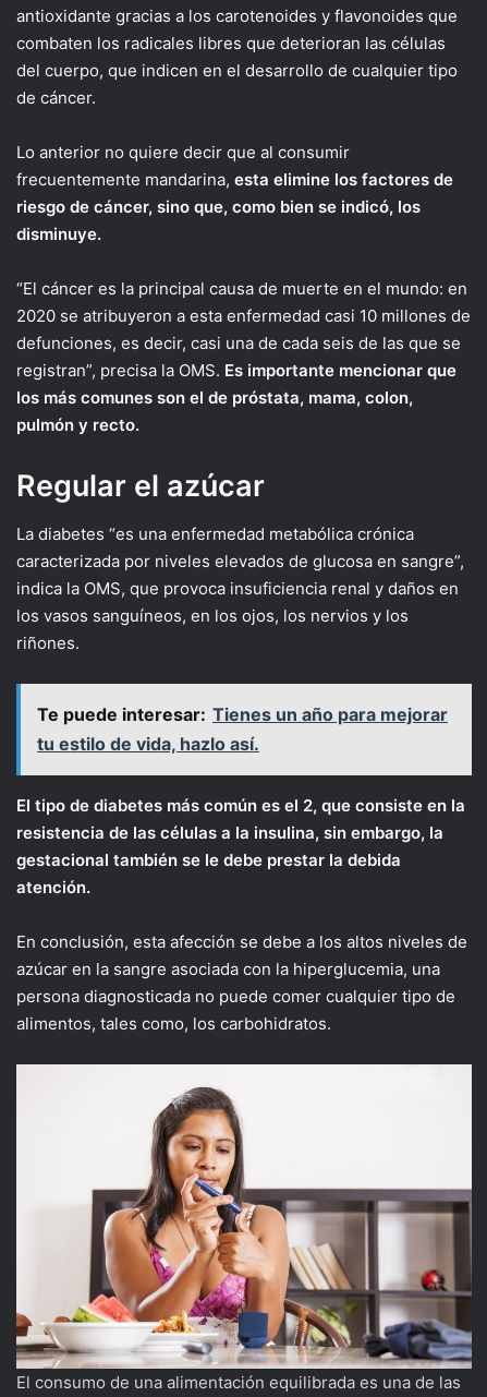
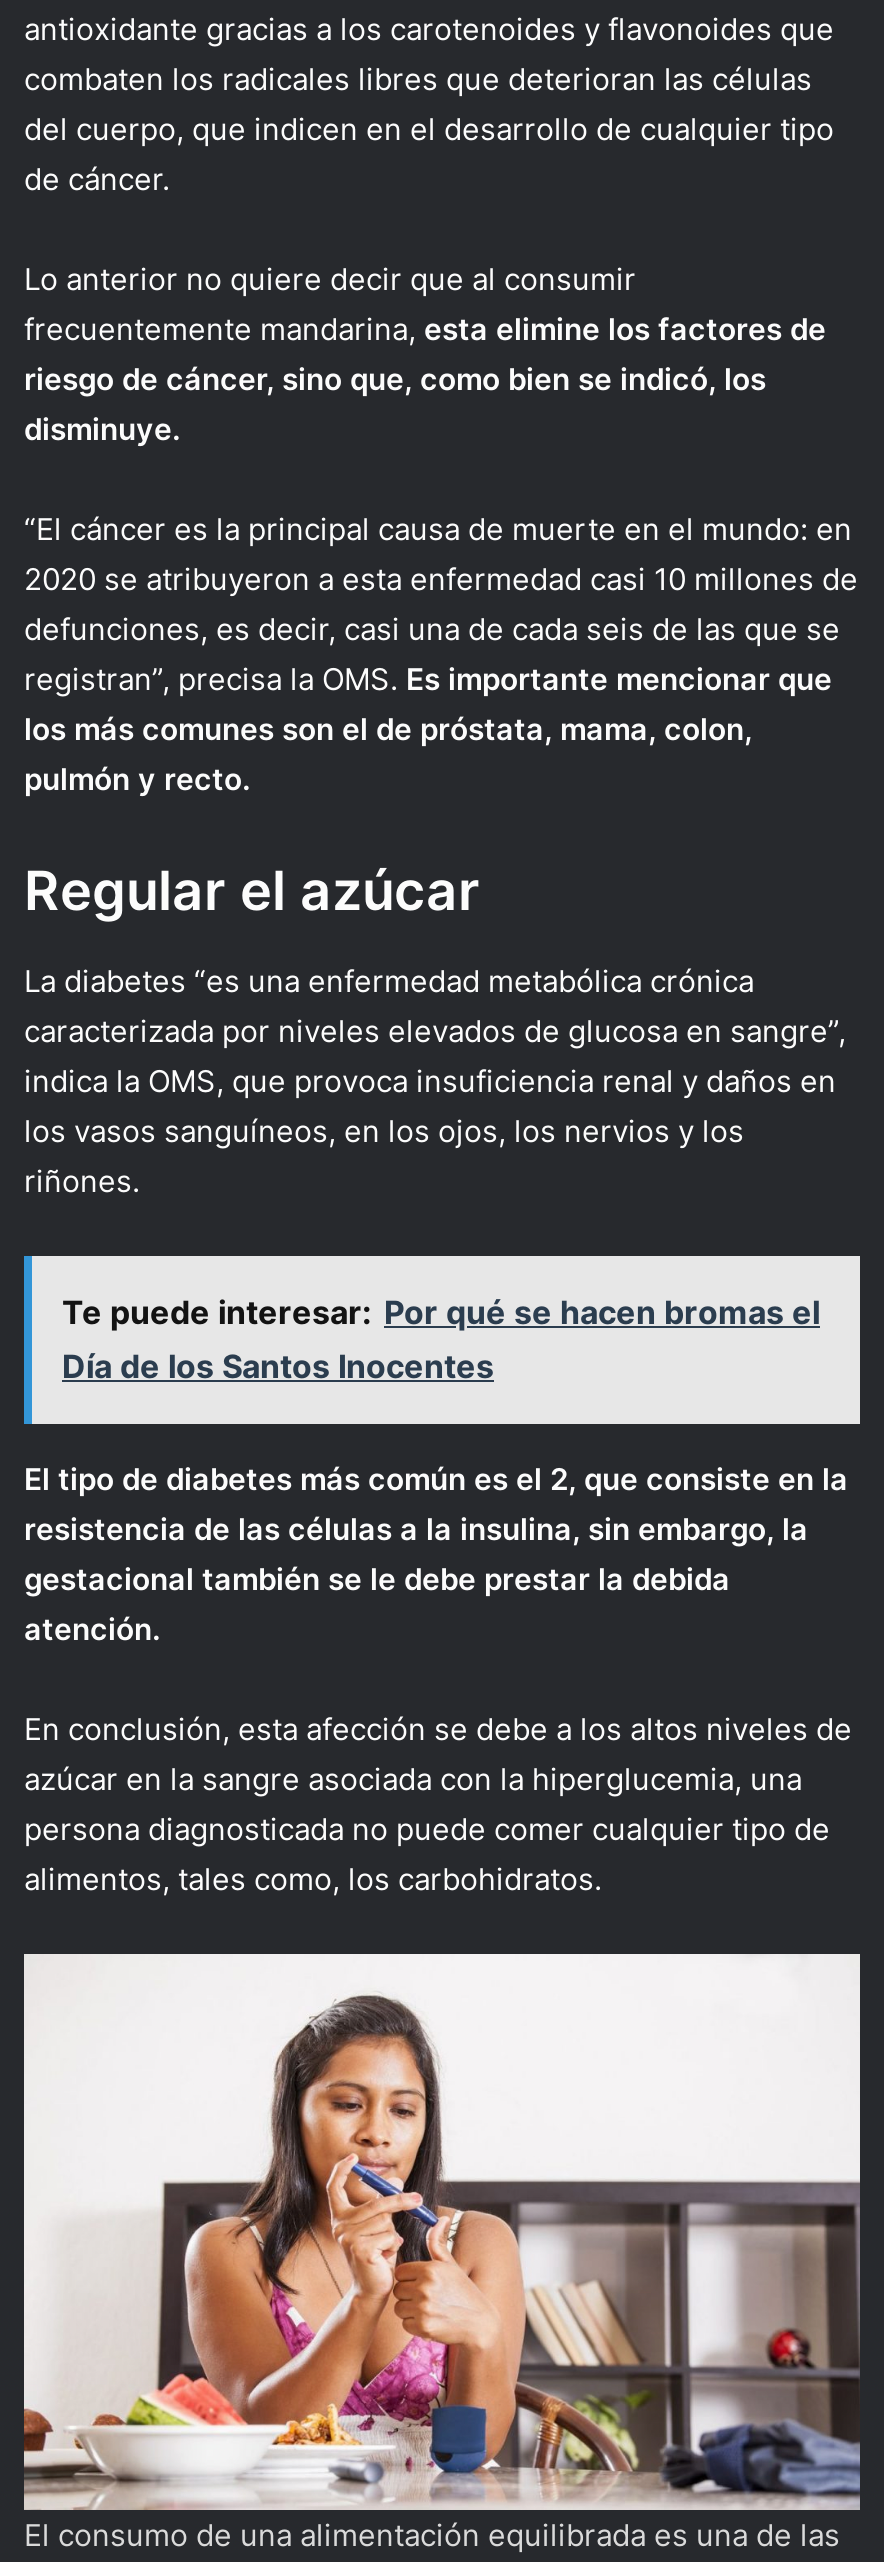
- Te puede interesar: Tienes un año para mejorar
- tu estilo de vida, hazlo así.
+ Te puede interesar: Por qué se hacen bromas el
+ Día de los Santos Inocentes
